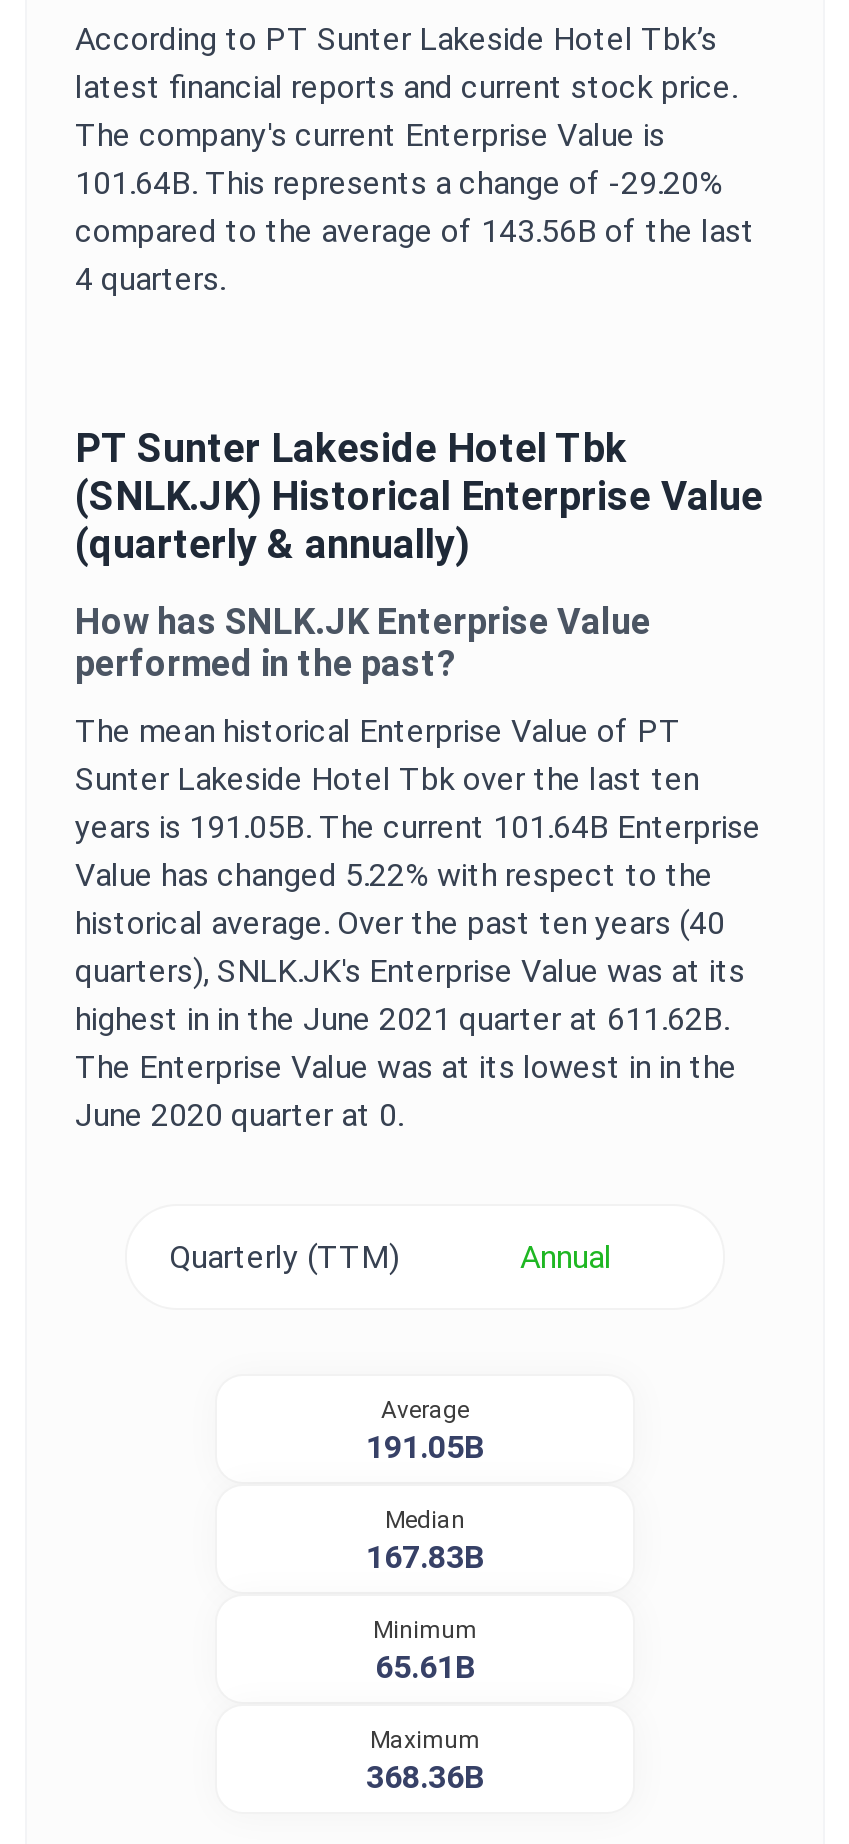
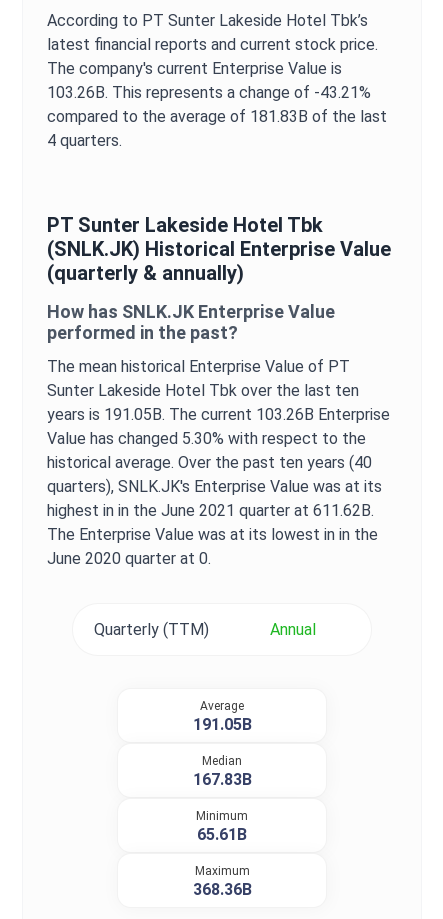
- 101.64B. This represents a change of -29.20%
+ 103.26B. This represents a change of -43.21%

- compared to the average of 143.56B of the last
+ compared to the average of 181.83B of the last

- years is 191.05B. The current 101.64B Enterprise
+ years is 191.05B. The current 103.26B Enterprise

- Value has changed 5.22% with respect to the
+ Value has changed 5.30% with respect to the
